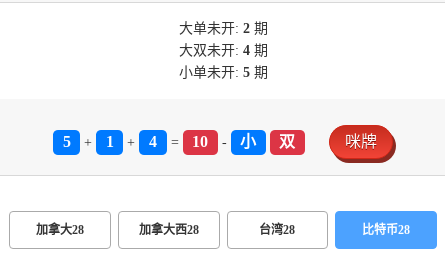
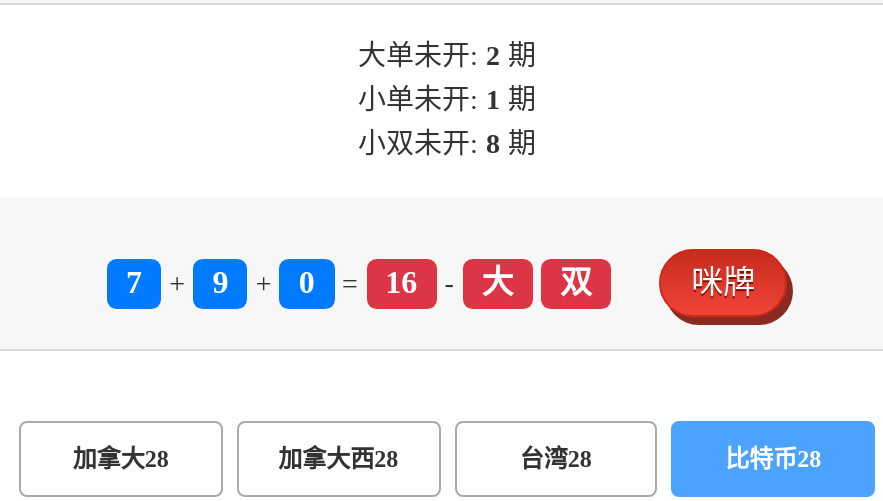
- 大双未开: 4期
+ 小单未开: 1期

- 小单未开: 5期
+ 小双未开: 8期

- 5
+ 7

- 1
+ 9

- 4
+ 0

- 10
+ 16

- 小
+ 大
